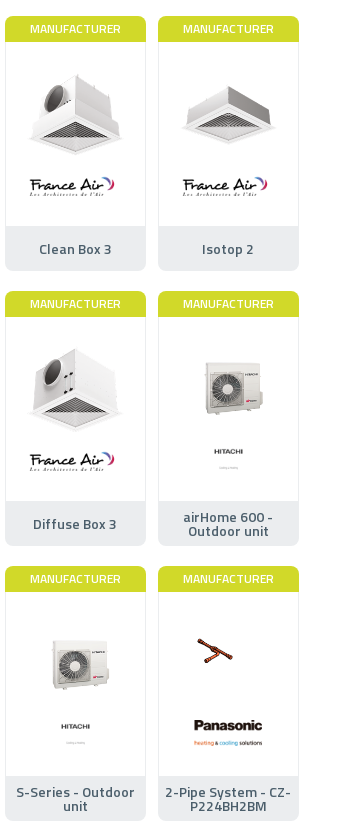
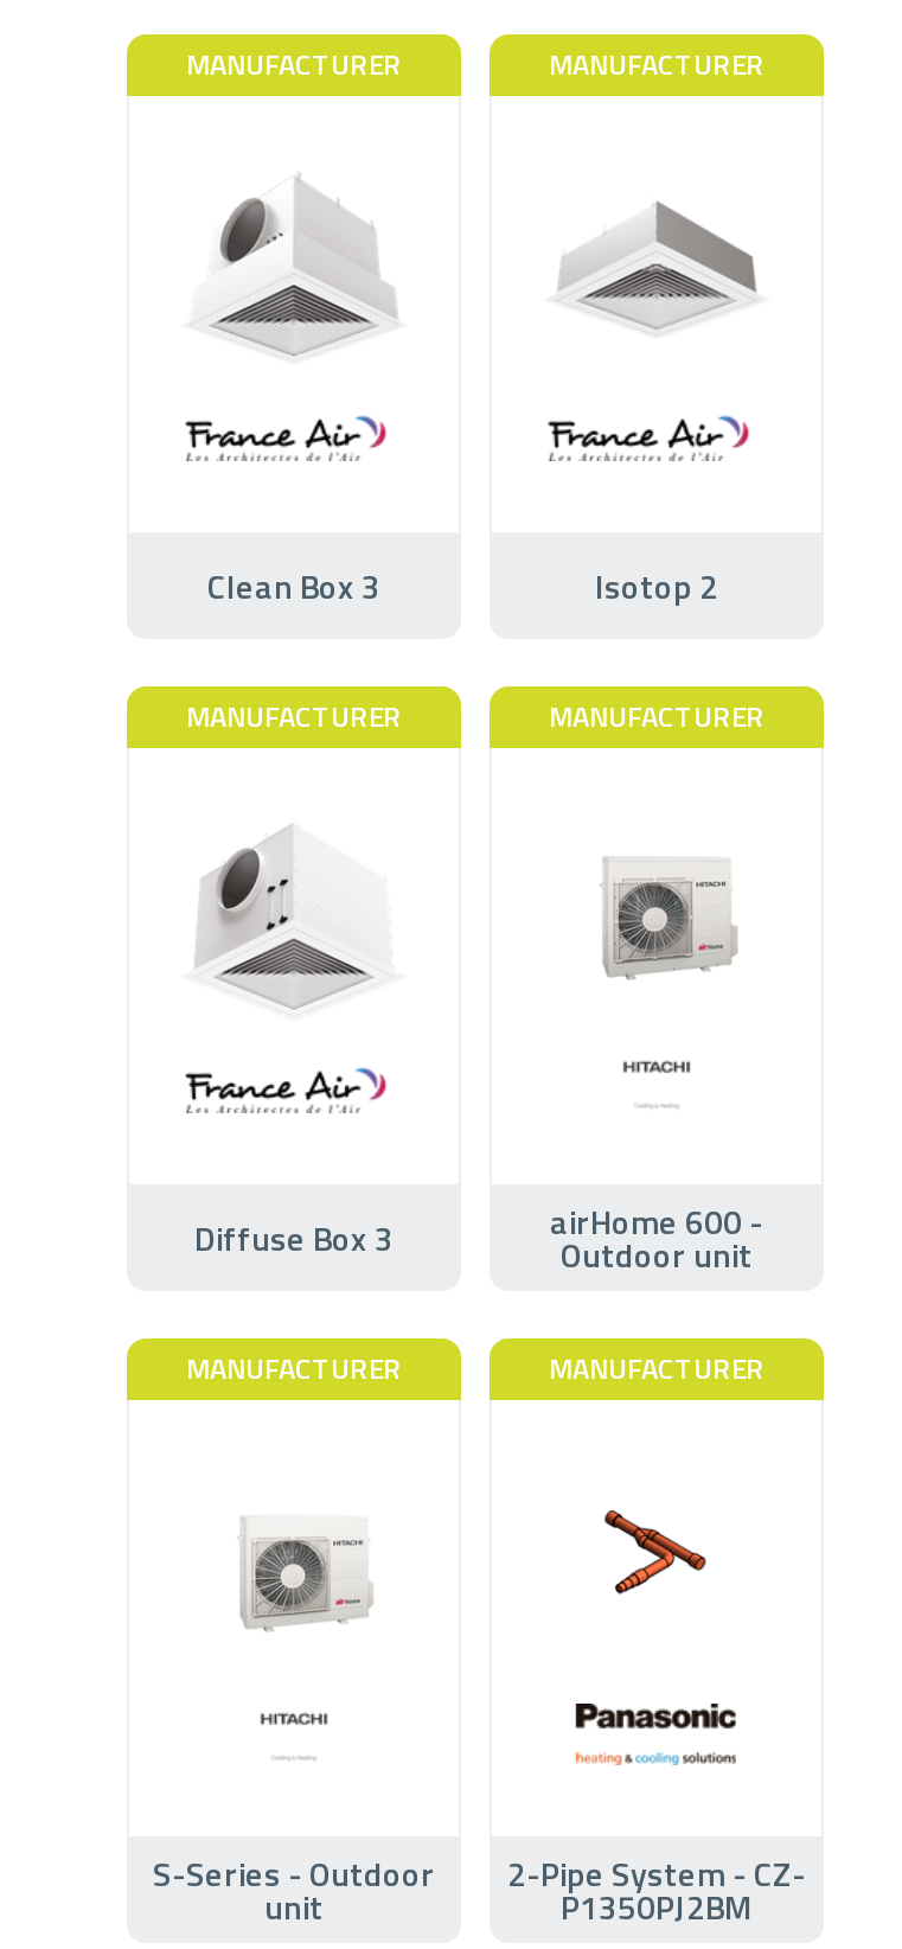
- [image]
+ [image]

- P224BH2BM
+ P1350PJ2BM
